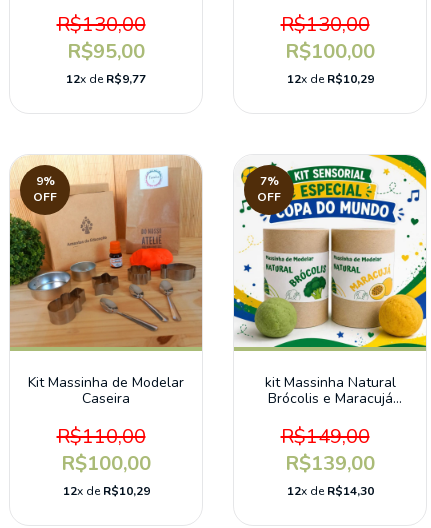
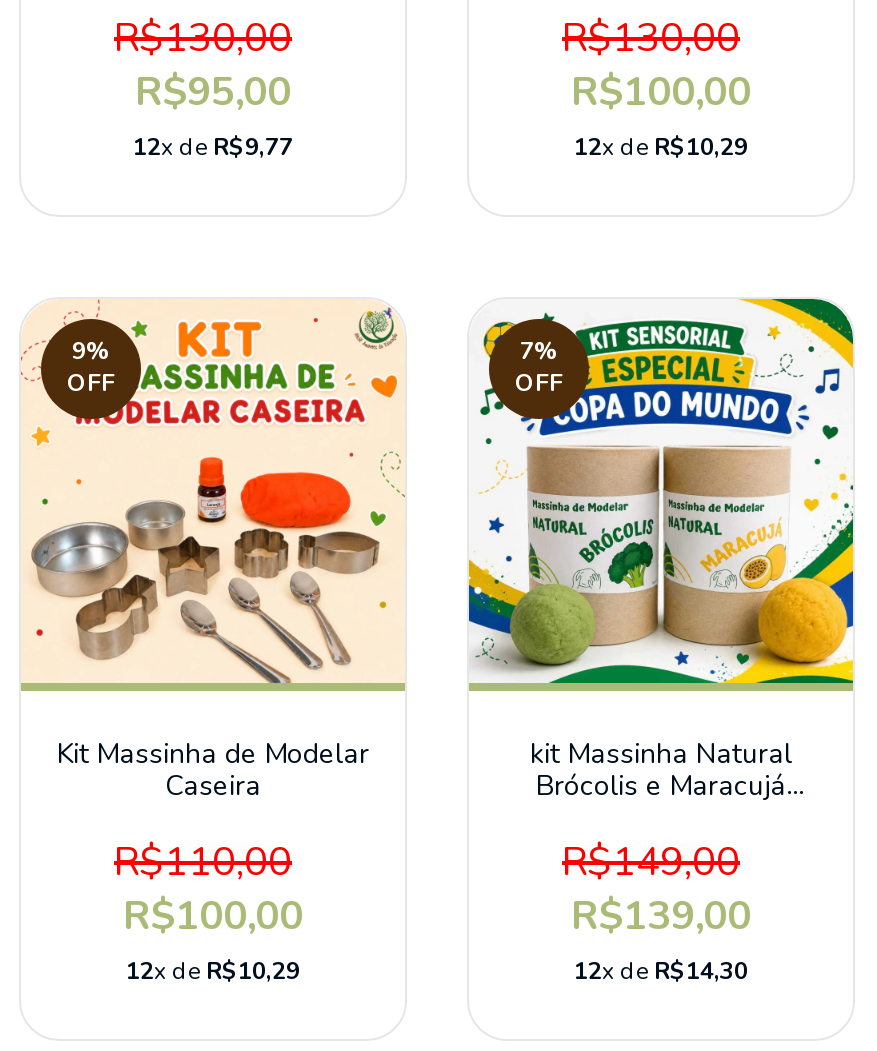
- [image]
+ [image]
